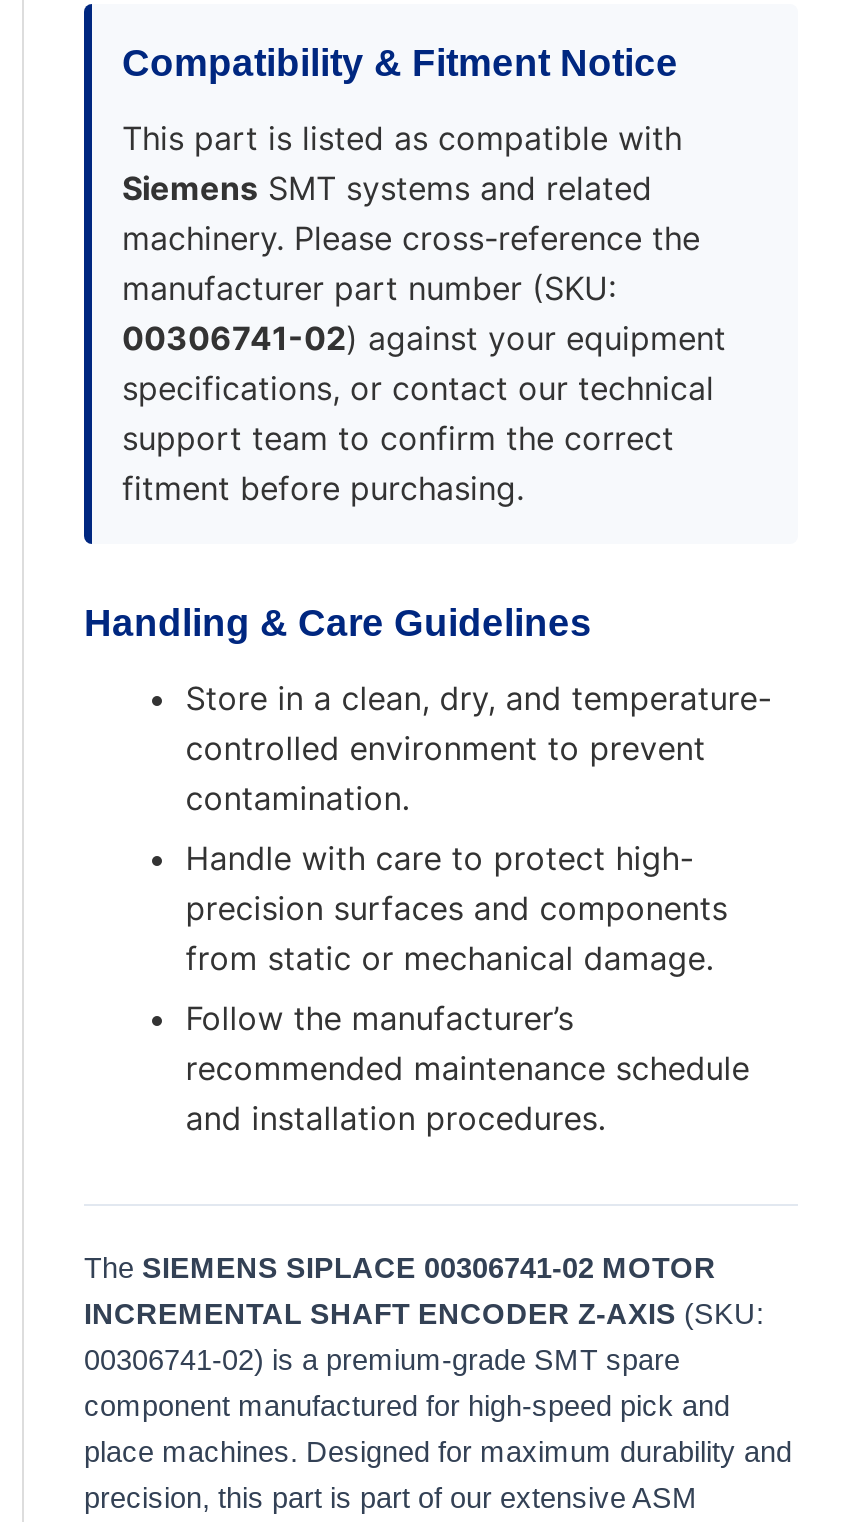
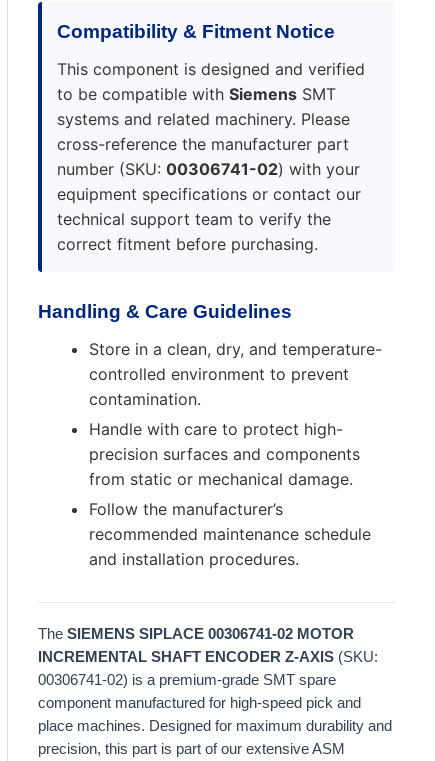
- This part is listed as compatible with
- Siemens SMT systems and related
- machinery. Please cross-reference the
- manufacturer part number (SKU:
- 00306741-02) against your equipment
- specifications, or contact our technical
- support team to confirm the correct
- fitment before purchasing.
+ This component is designed and verified
+ to be compatible with Siemens SMT
+ systems and related machinery. Please
+ cross-reference the manufacturer part
+ number (SKU: 00306741-02) with your
+ equipment specifications or contact our
+ technical support team to verify the
+ correct fitment before purchasing.
